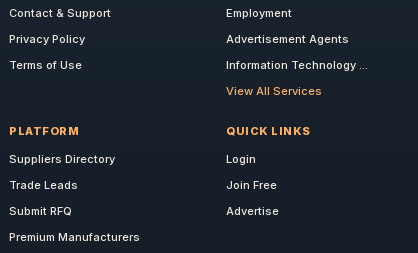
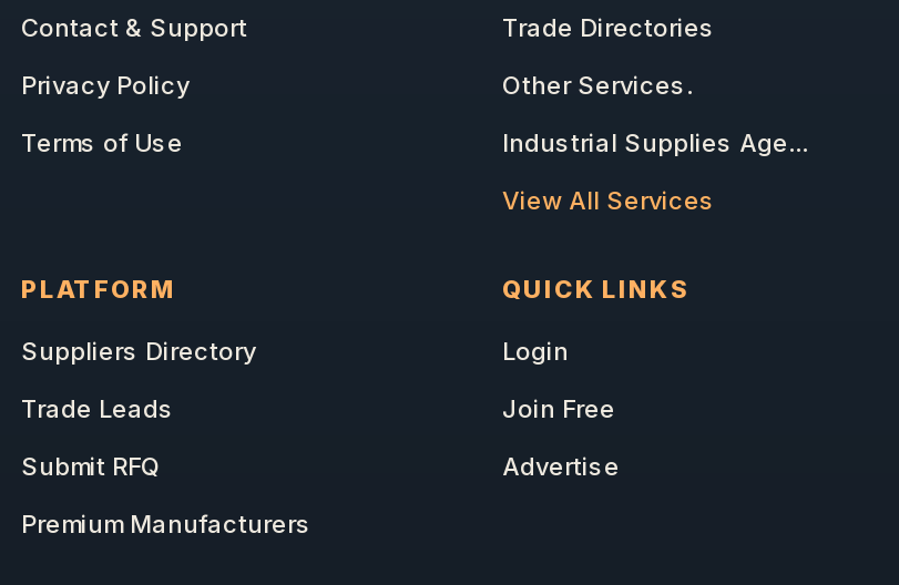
- Employment
+ Trade Directories

- Advertisement Agents
+ Other Services.

- Information Technology ...
+ Industrial Supplies Age...
